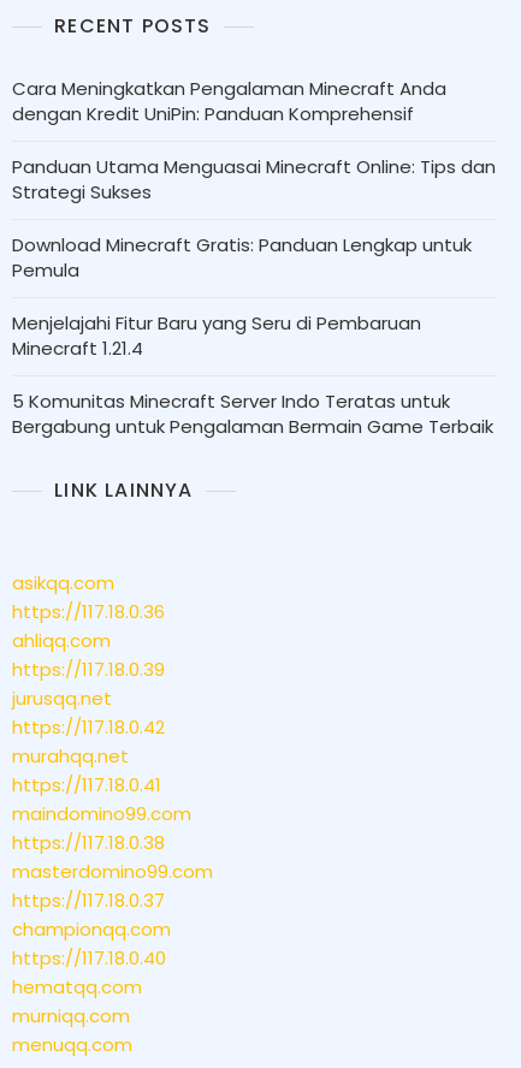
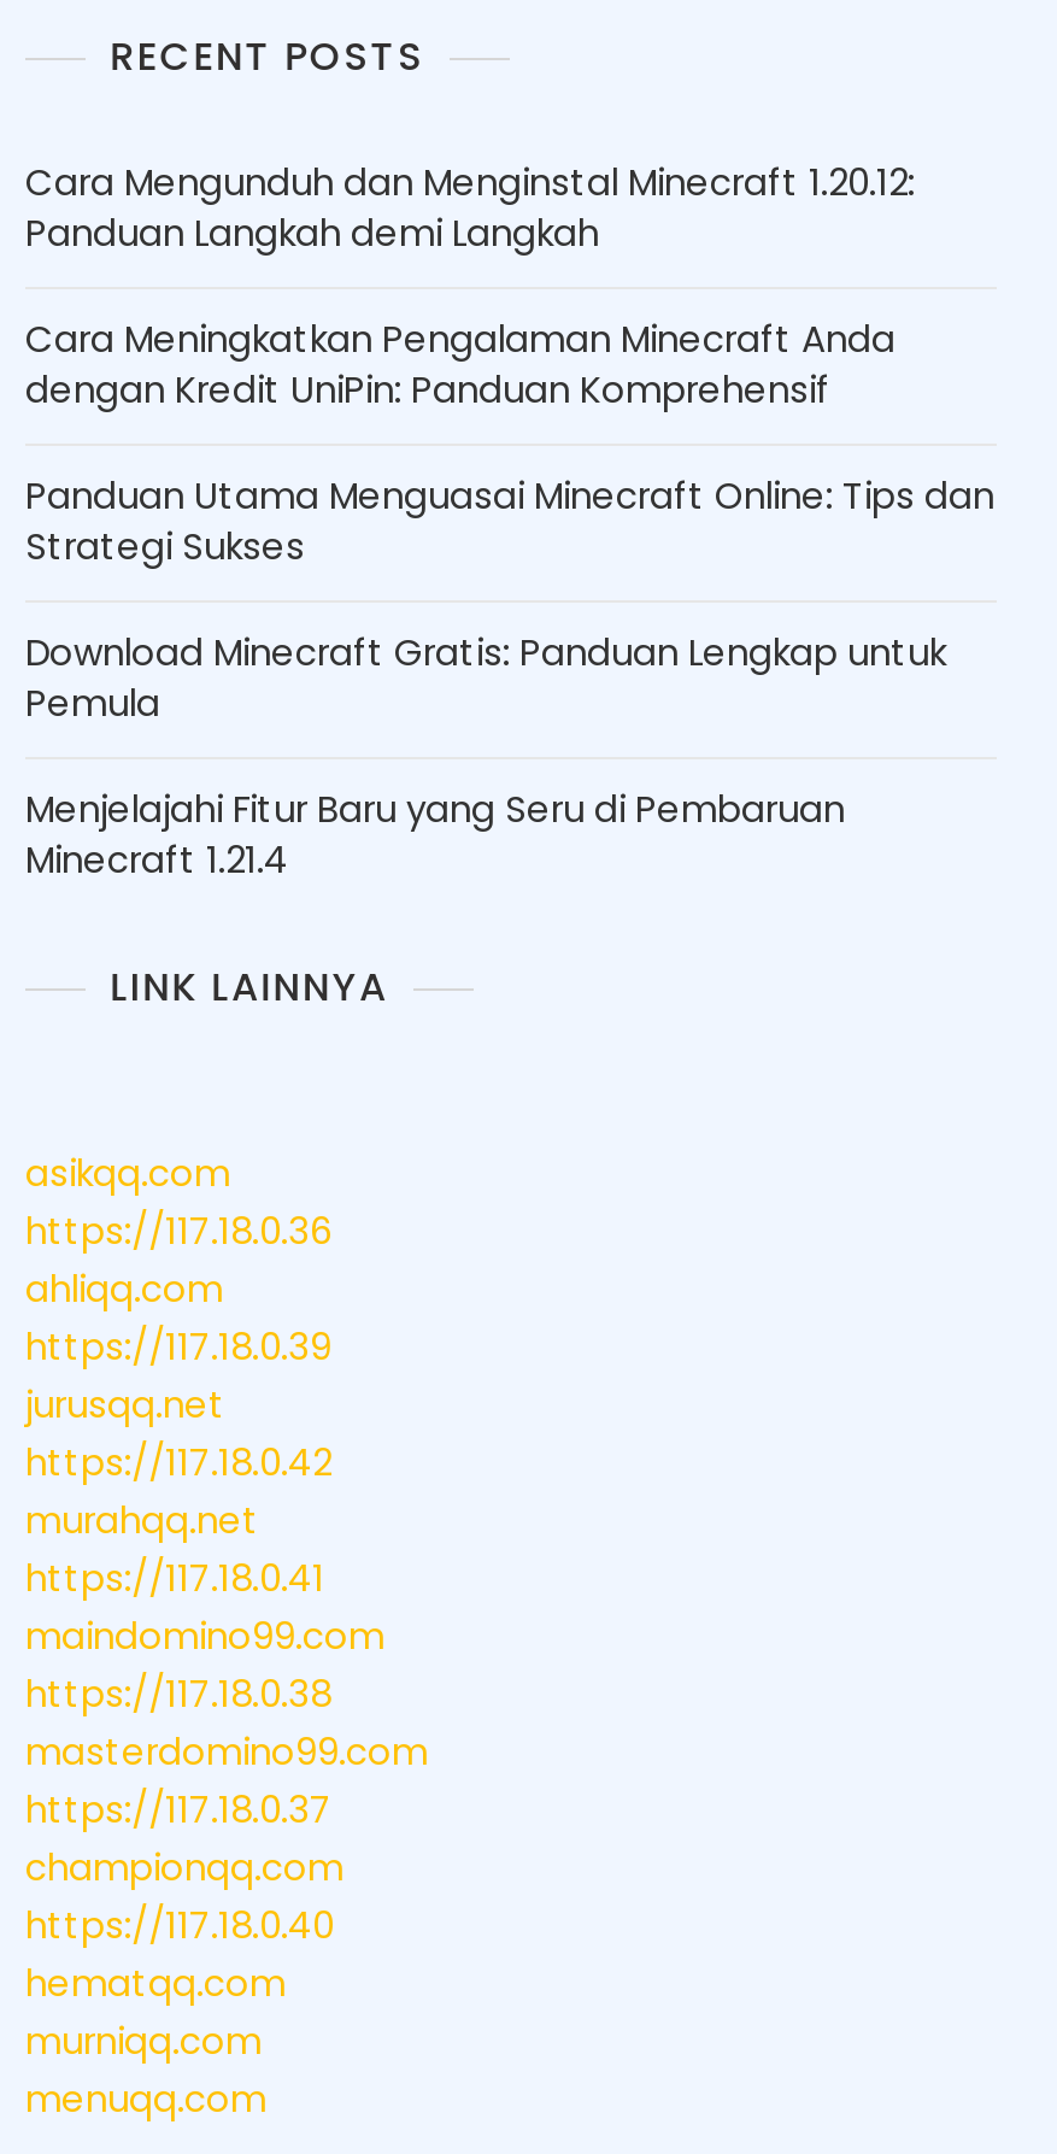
+ Cara Mengunduh dan Menginstal Minecraft 1.20.12:
+ Panduan Langkah demi Langkah

moved down: Cara Meningkatkan Pengalaman Minecraft Anda | dengan Kredit UniPin: Panduan Komprehensif | Panduan Utama Menguasai Minecraft Online: Tips dan | Strategi Sukses | Download Minecraft Gratis: Panduan Lengkap untuk | Pemula | Menjelajahi Fitur Baru yang Seru di Pembaruan | Minecraft 1.21.4

- 5 Komunitas Minecraft Server Indo Teratas untuk
- Bergabung untuk Pengalaman Bermain Game Terbaik
